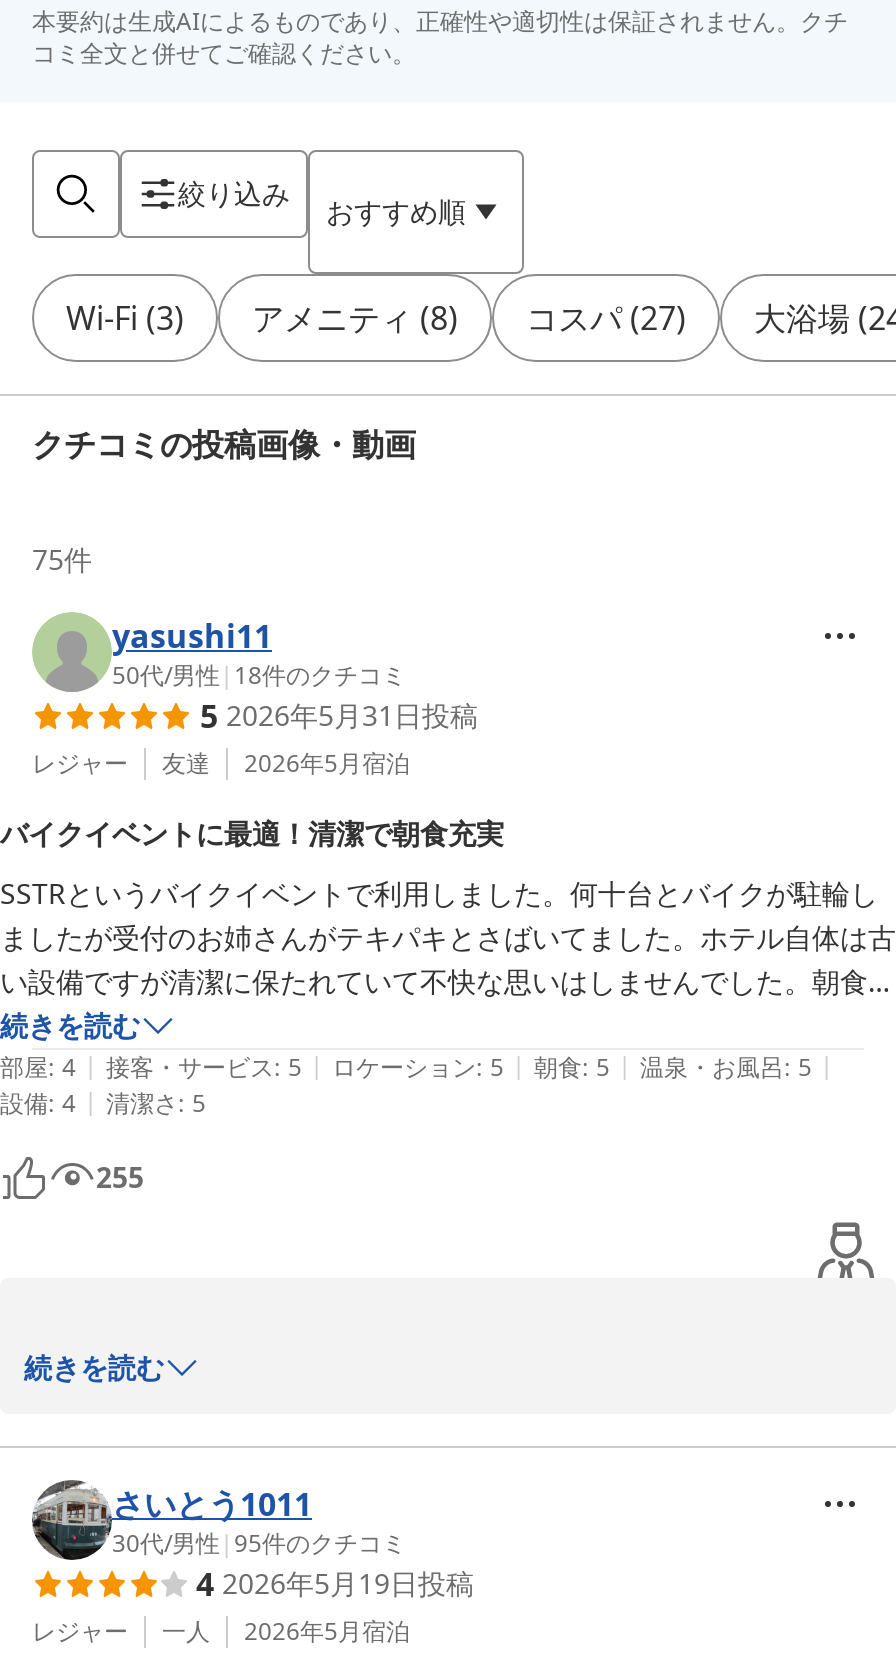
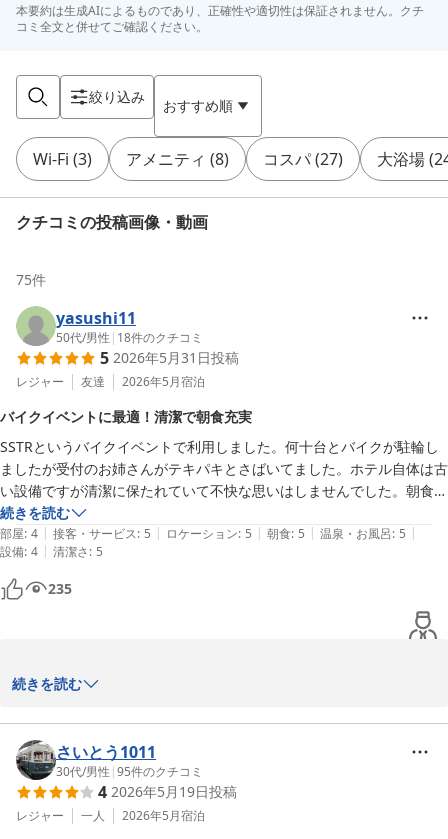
- 255
+ 235
